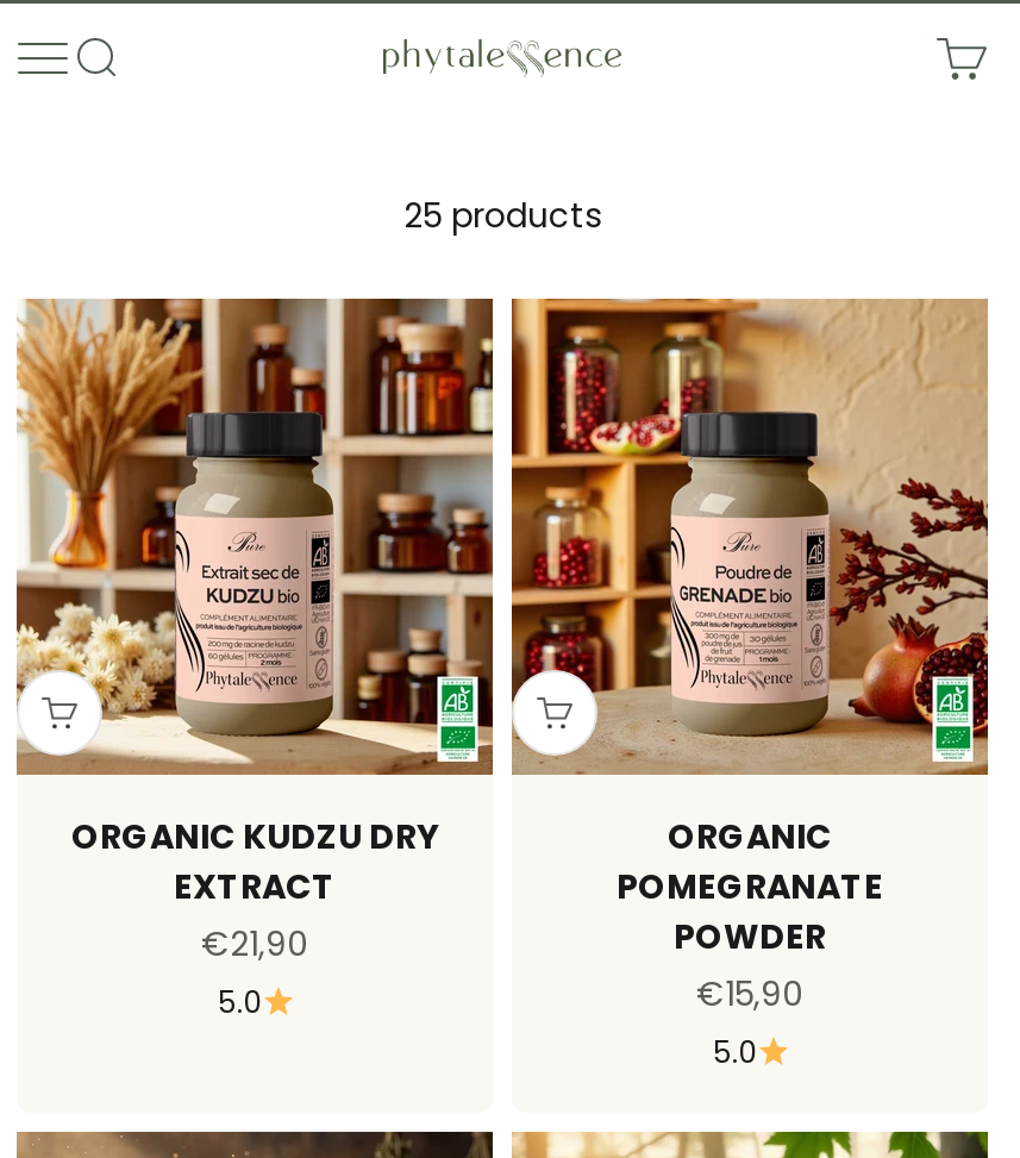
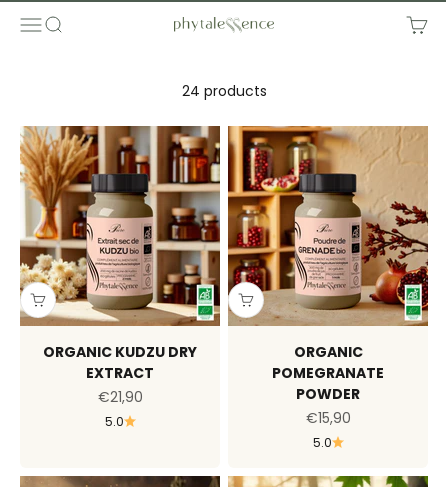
- 25 products
+ 24 products
